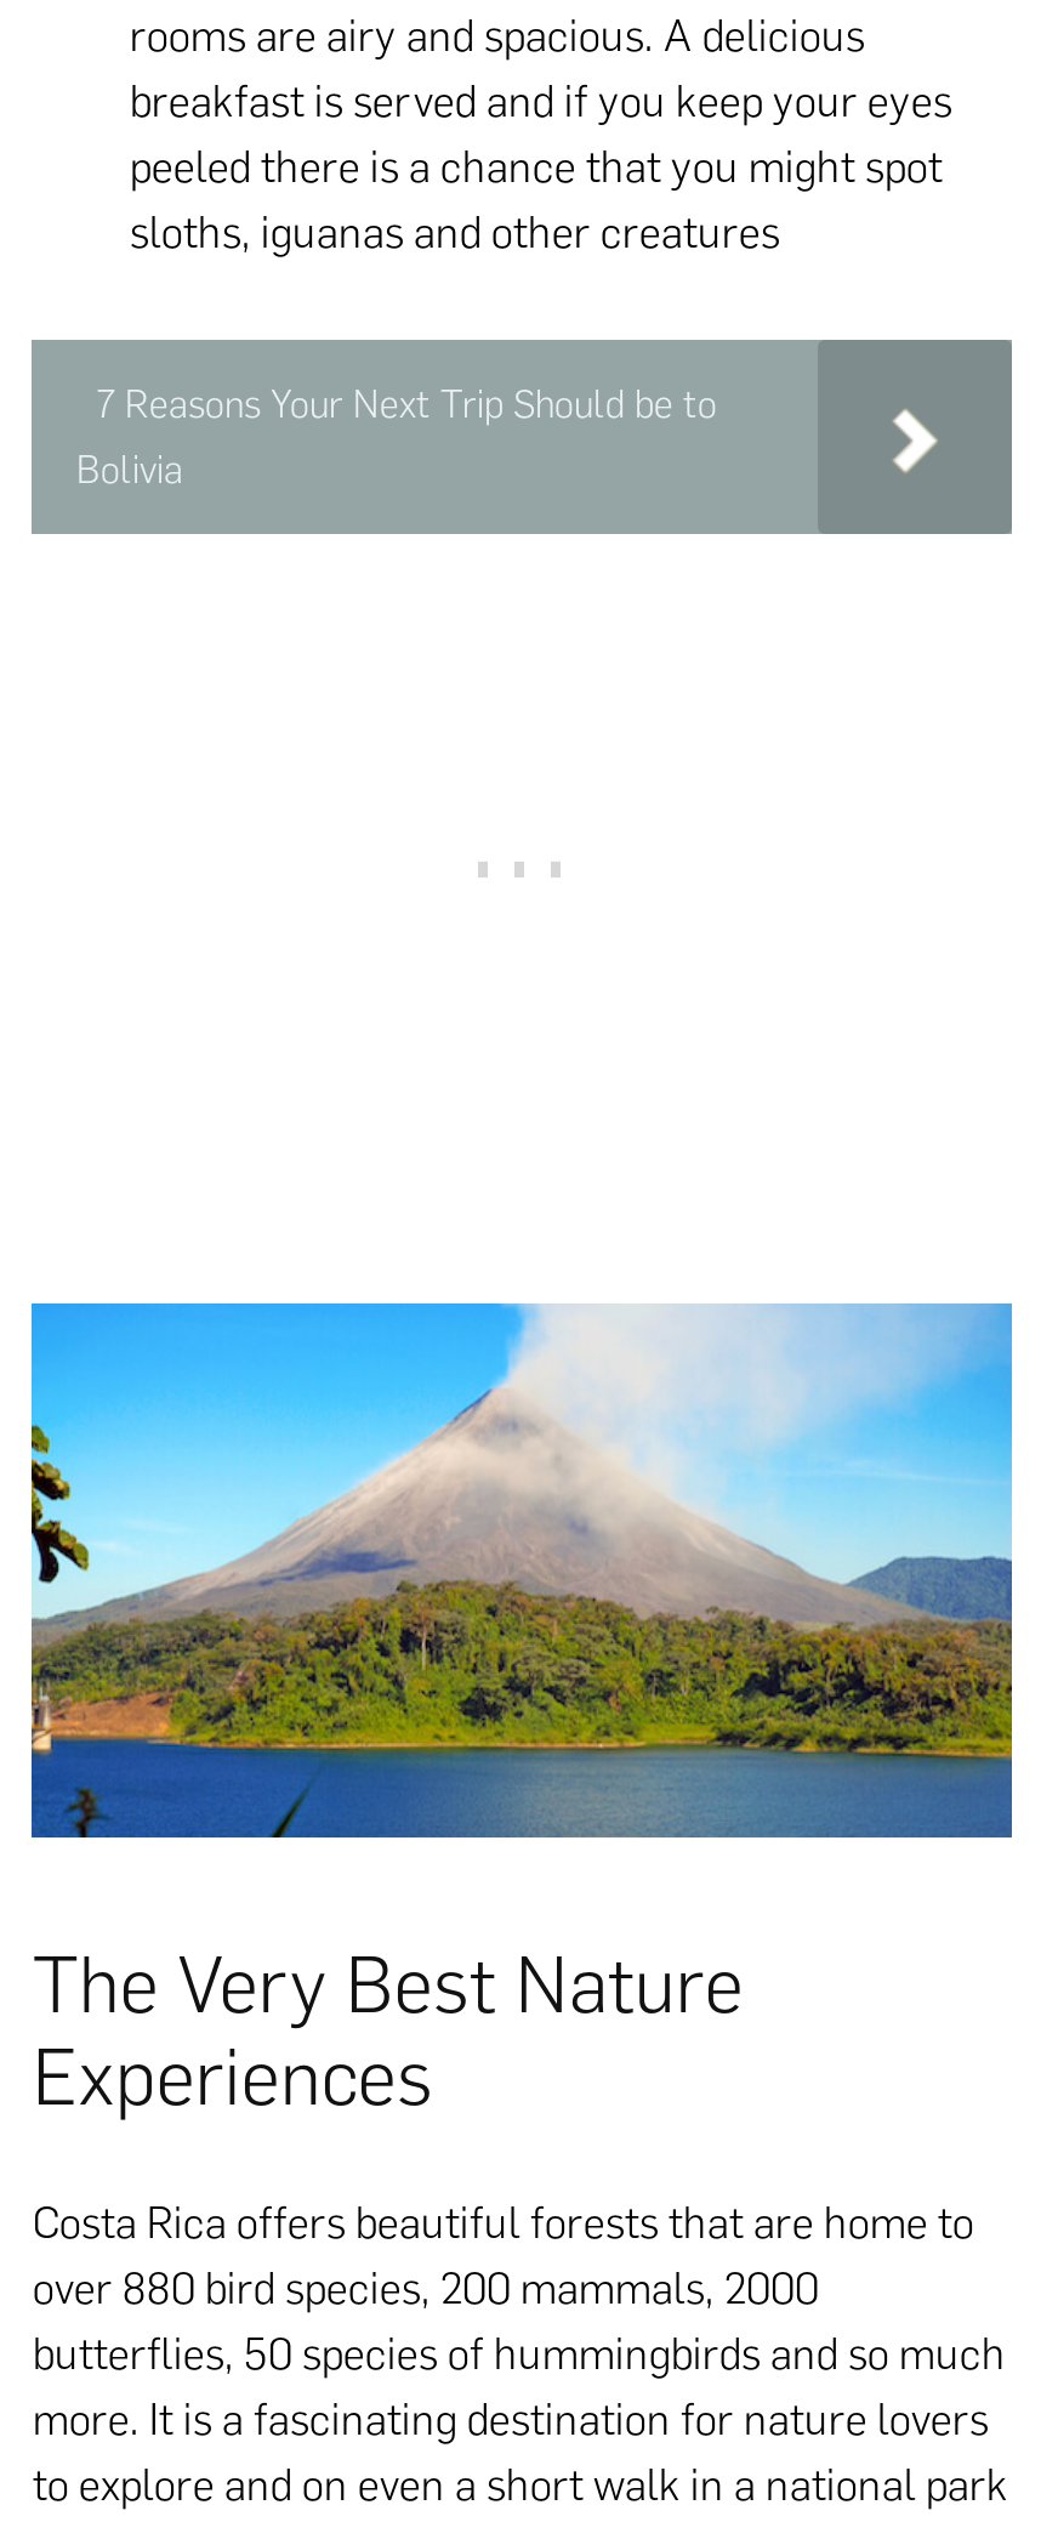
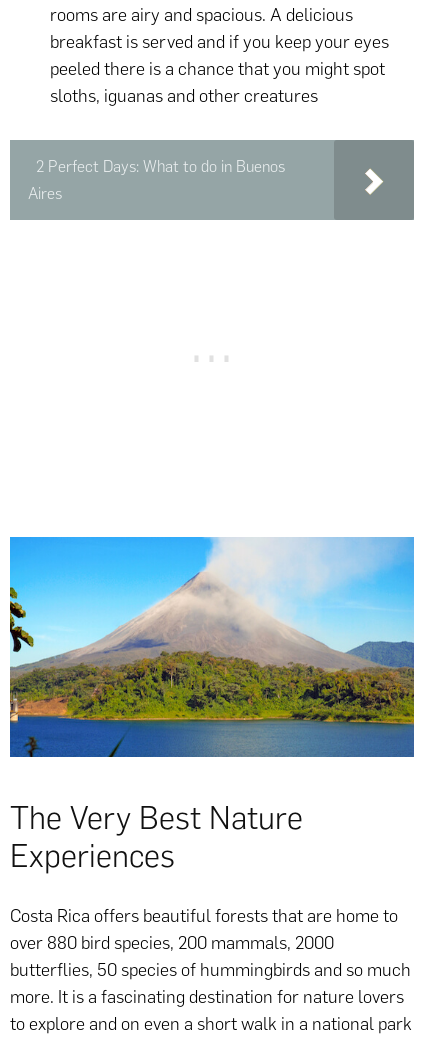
- 7 Reasons Your Next Trip Should be to
- Bolivia
+ 2 Perfect Days: What to do in Buenos
+ Aires
